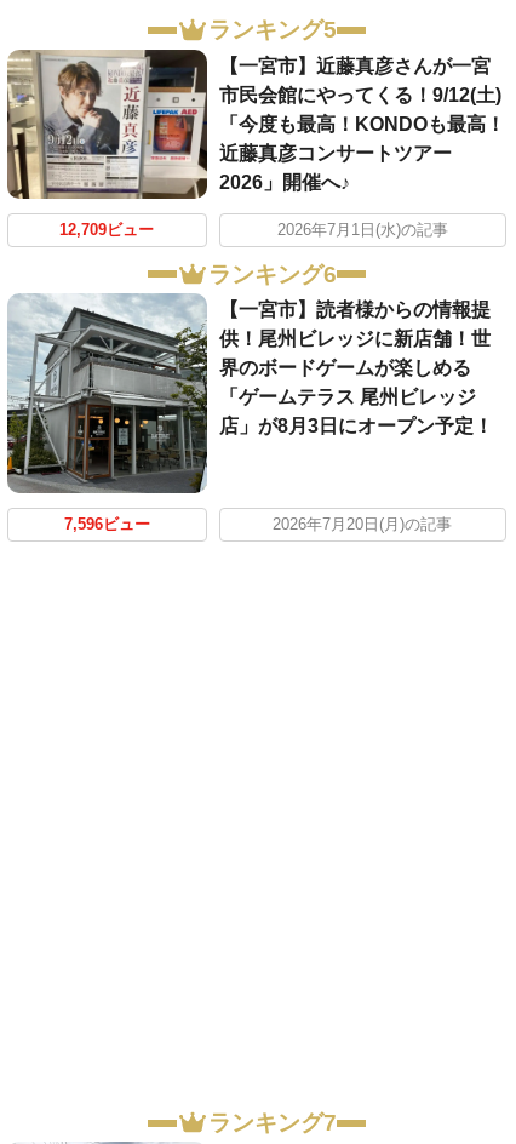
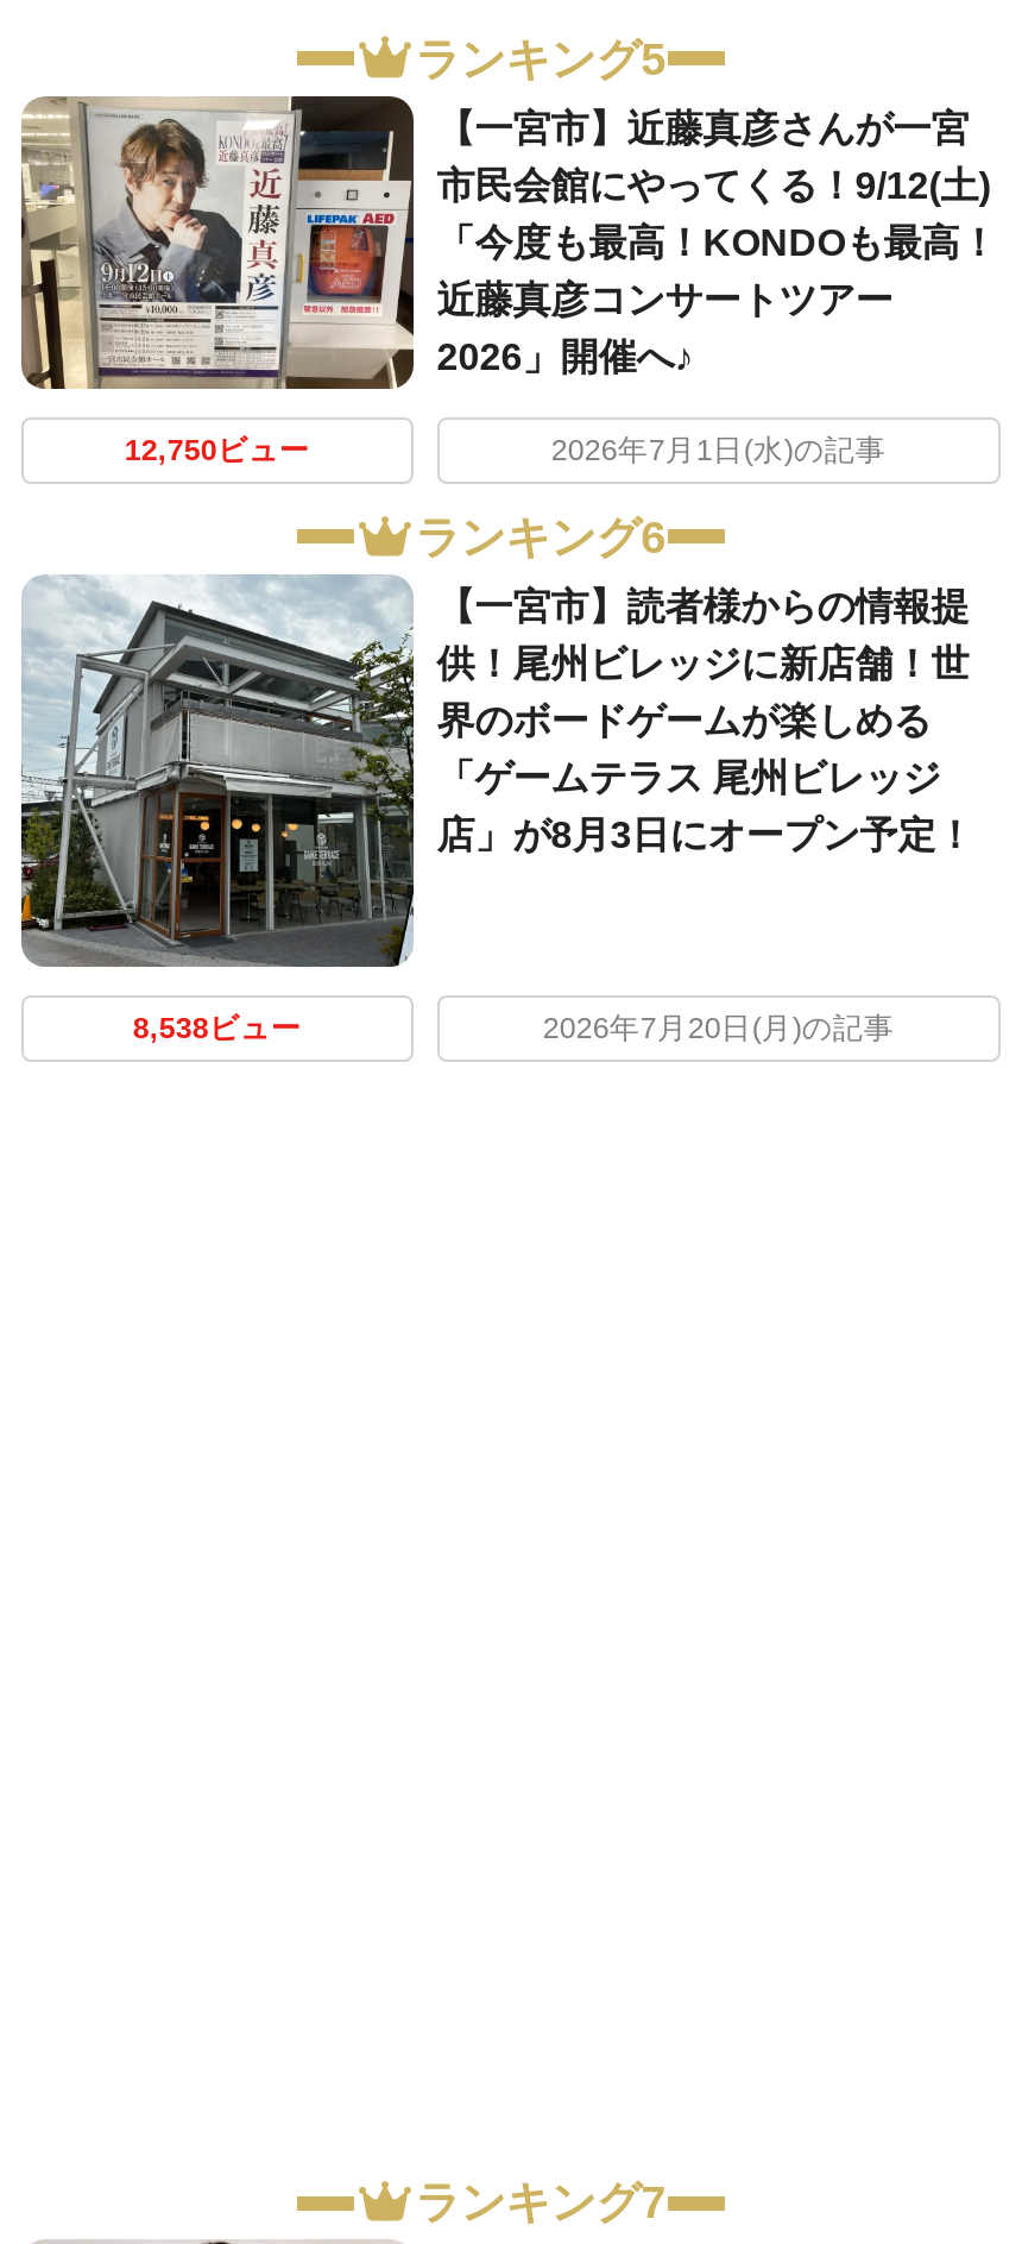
- 12,709ビュー
+ 12,750ビュー

- 7,596ビュー
+ 8,538ビュー
